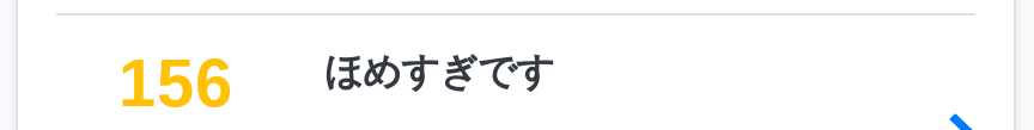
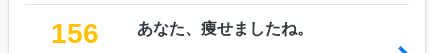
- ほめすぎです
+ あなた、痩せましたね。
